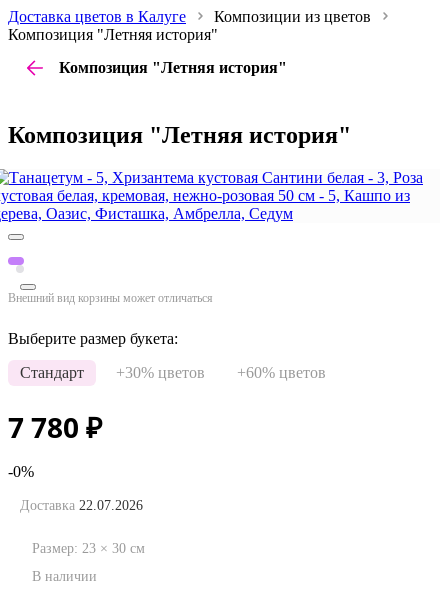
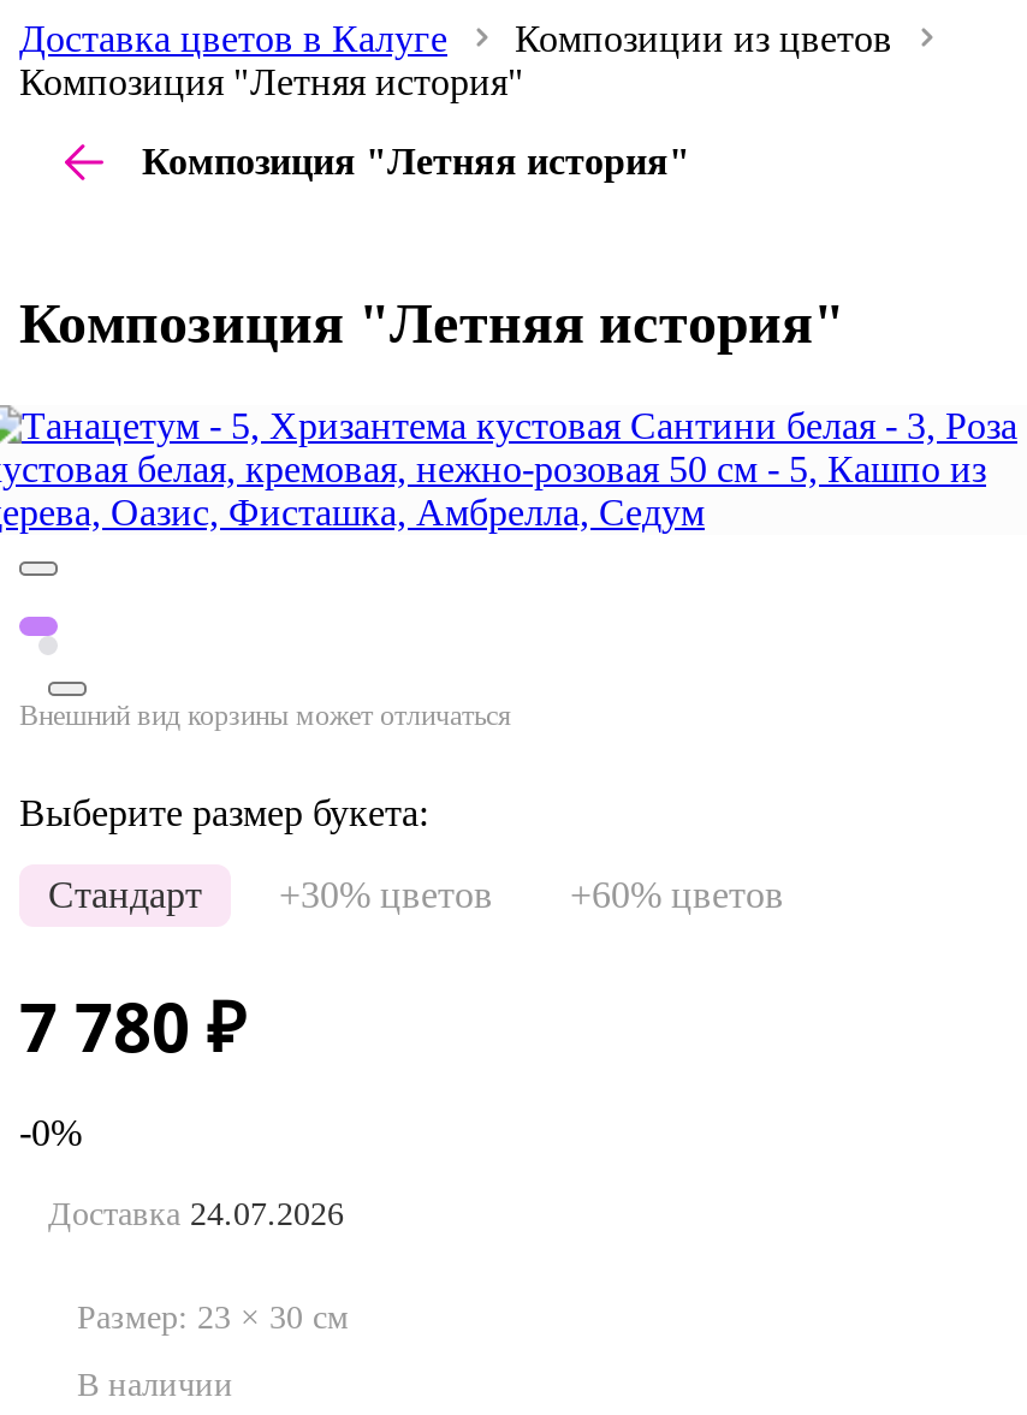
- Доставка 22.07.2026
+ Доставка 24.07.2026
